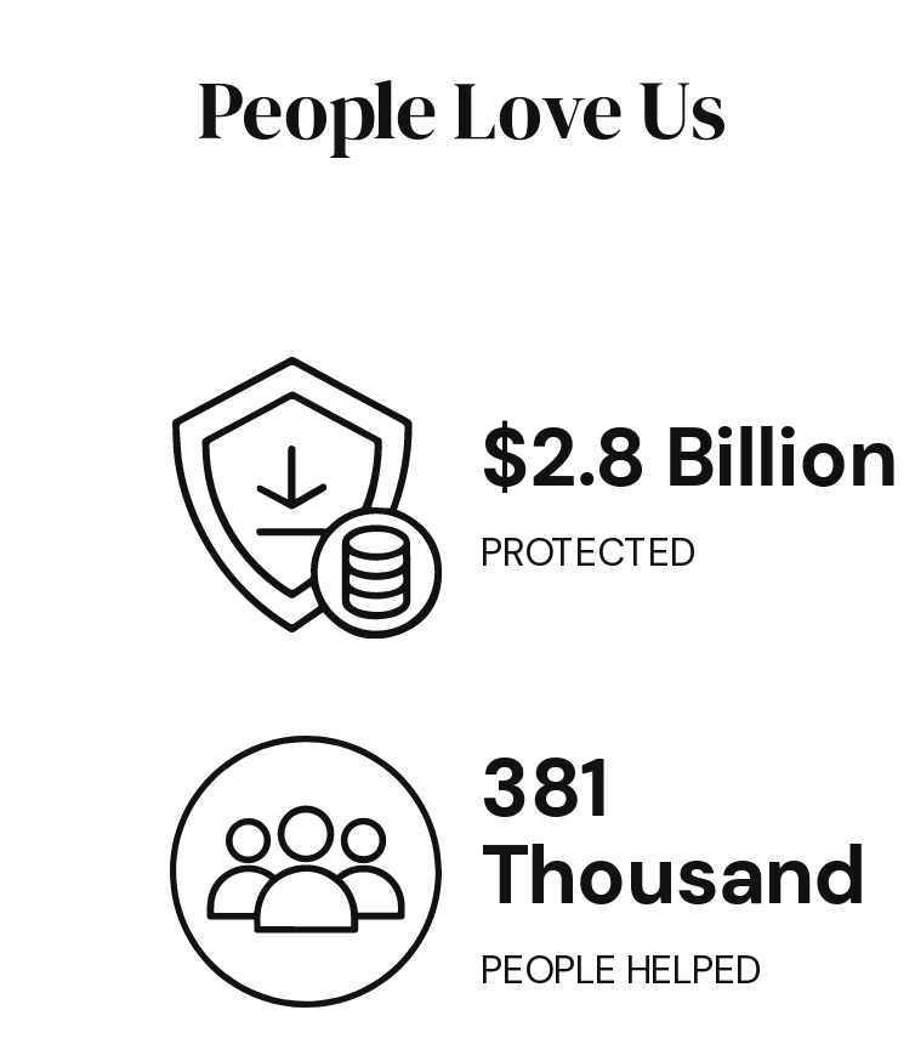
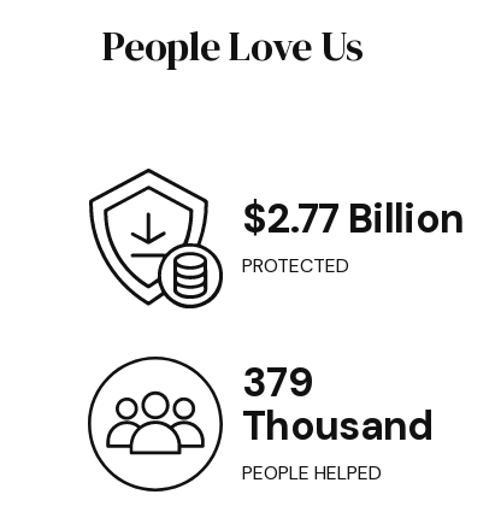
- $2.8 Billion
+ $2.77 Billion

- 381
+ 379
